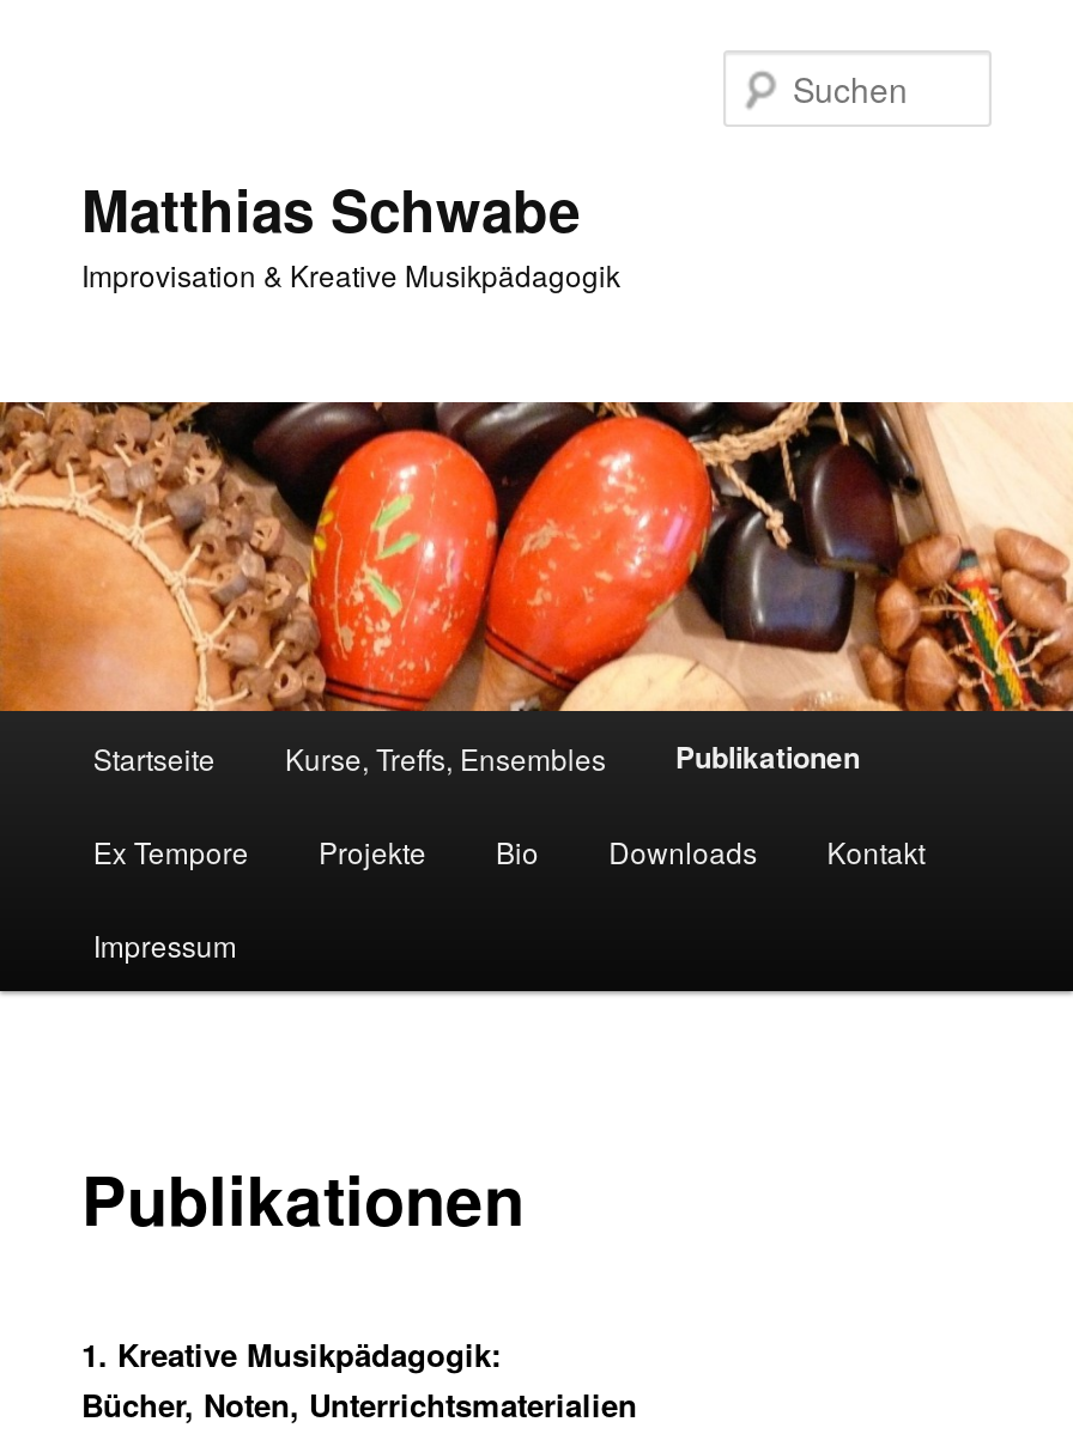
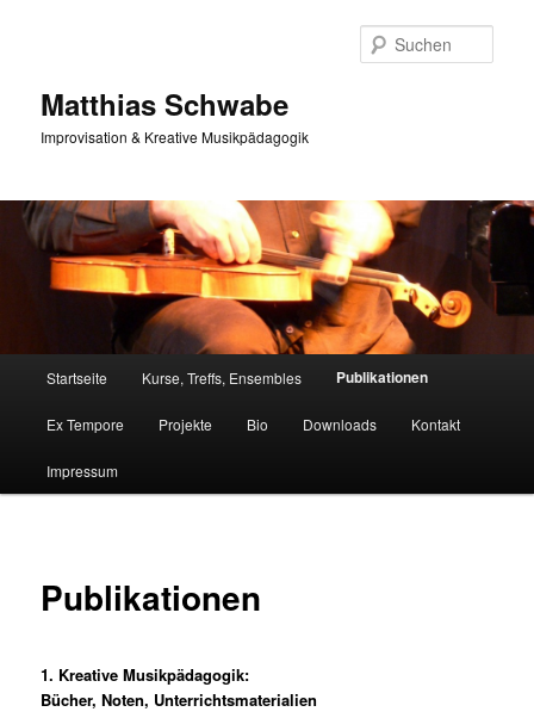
- [image]
+ [image]
